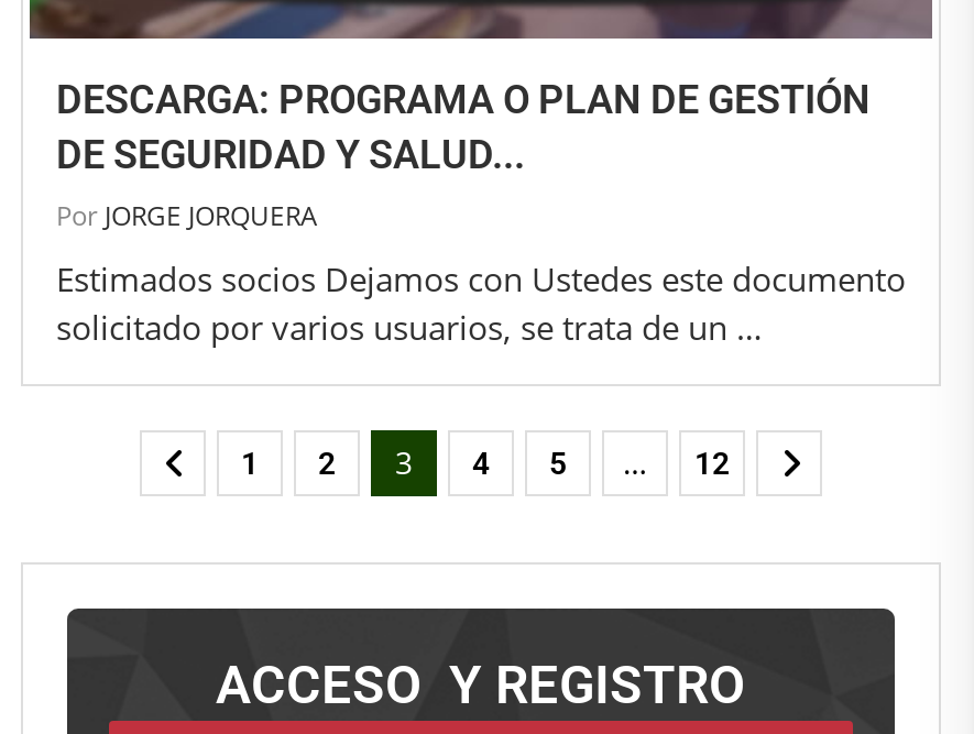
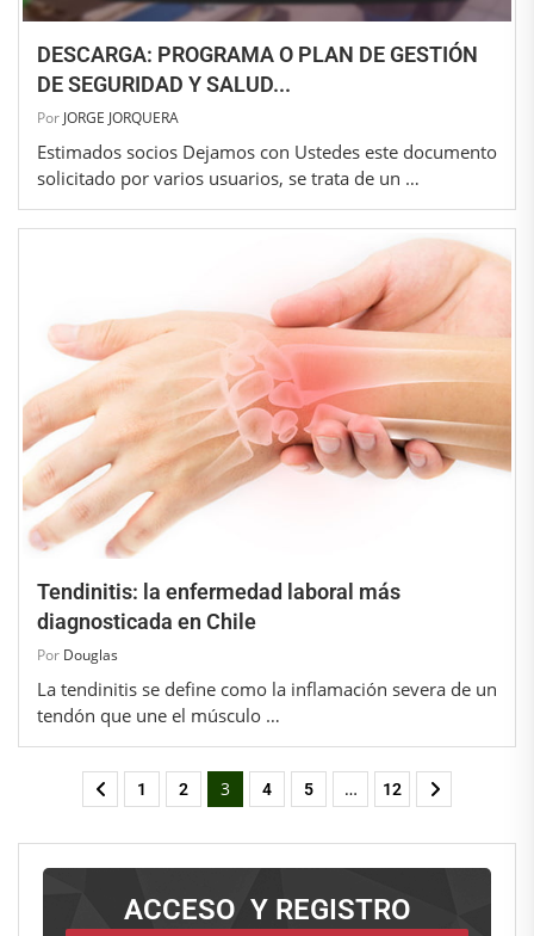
+ [image]
+ Tendinitis: la enfermedad laboral más
+ diagnosticada en Chile
+ Por Douglas
+ La tendinitis se define como la inflamación severa de un
+ tendón que une el músculo …
